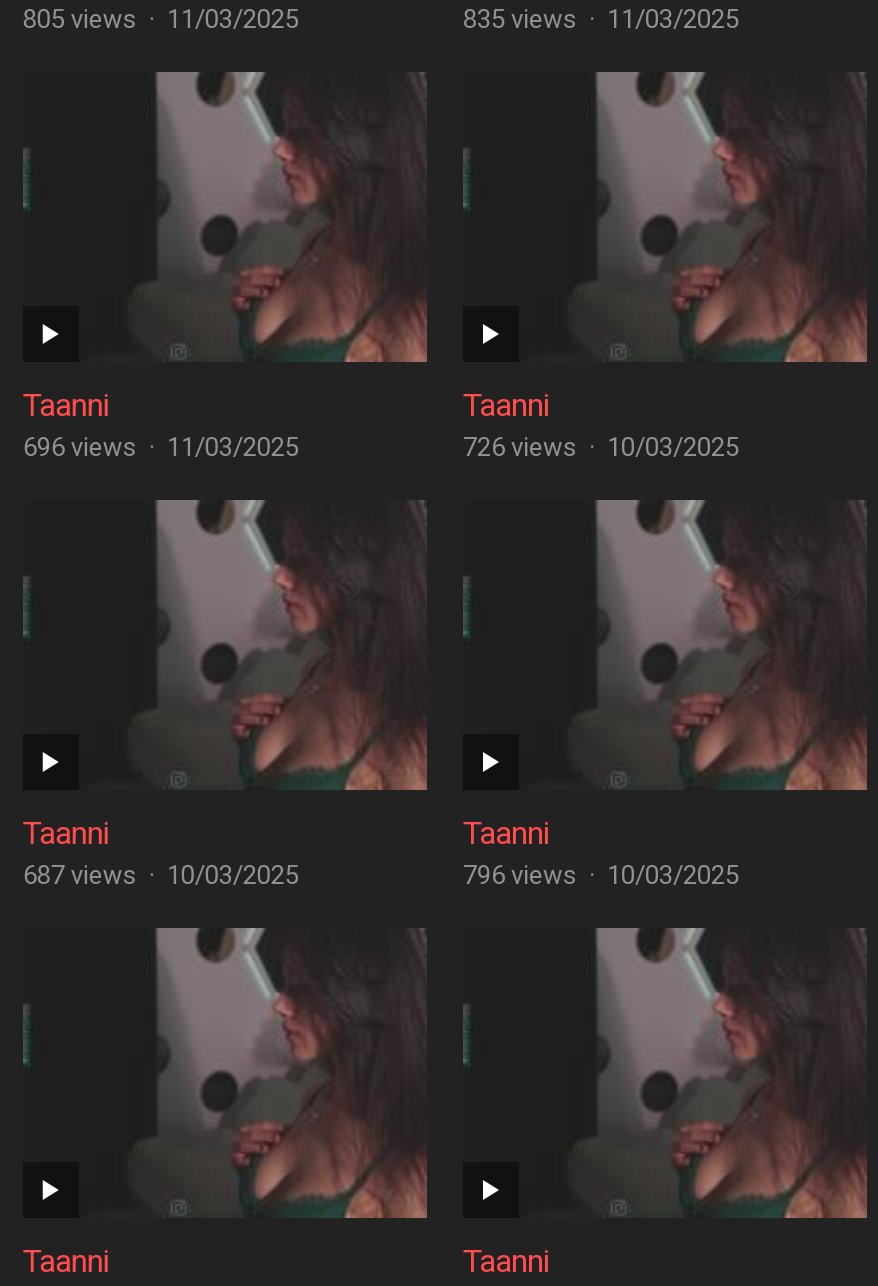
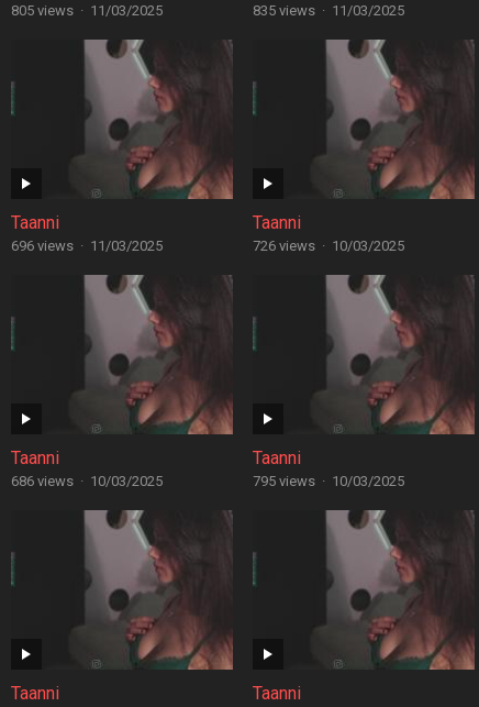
- 687 views · 10/03/2025
+ 686 views · 10/03/2025

- 796 views · 10/03/2025
+ 795 views · 10/03/2025
